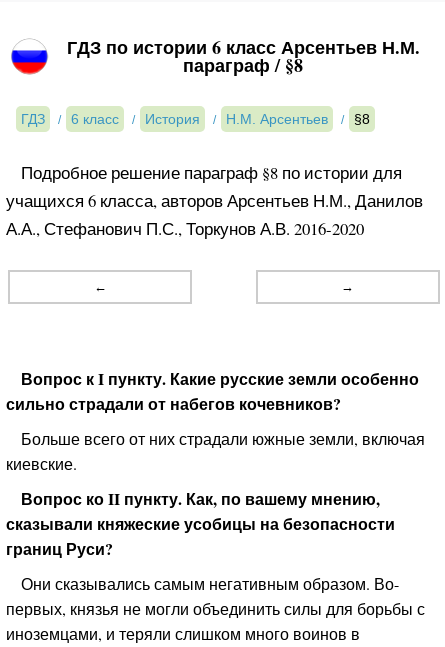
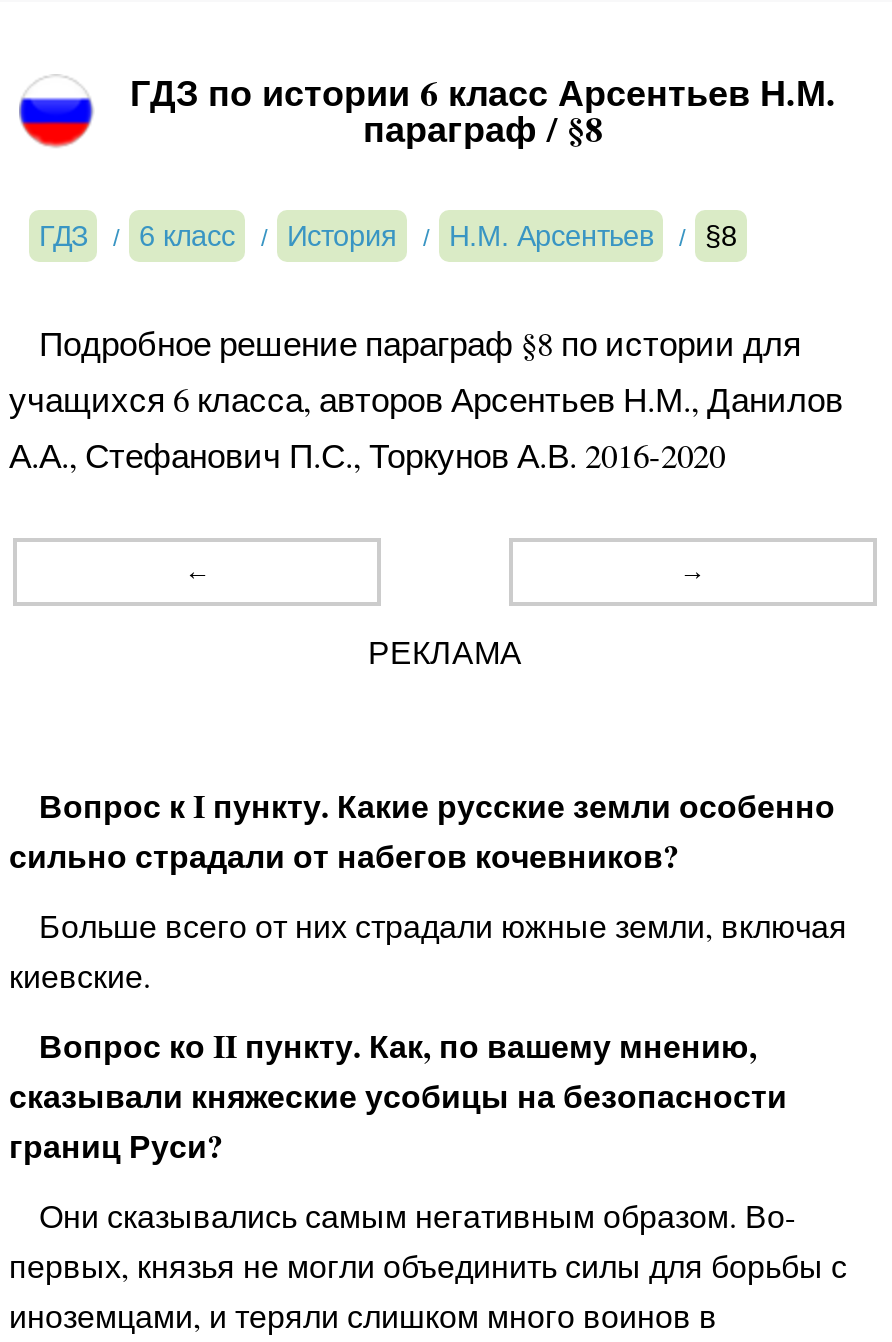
+ РЕКЛАМА
